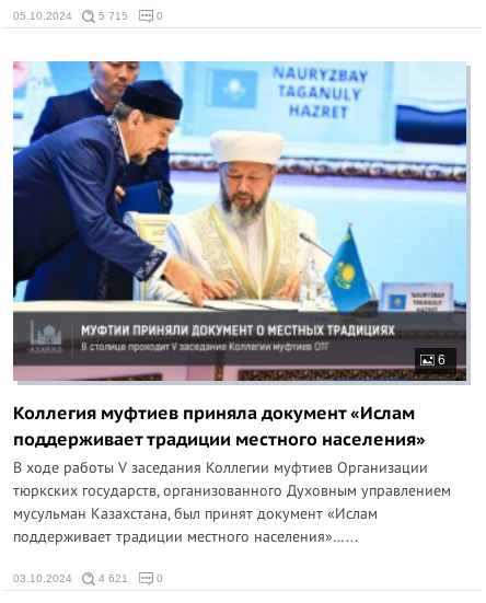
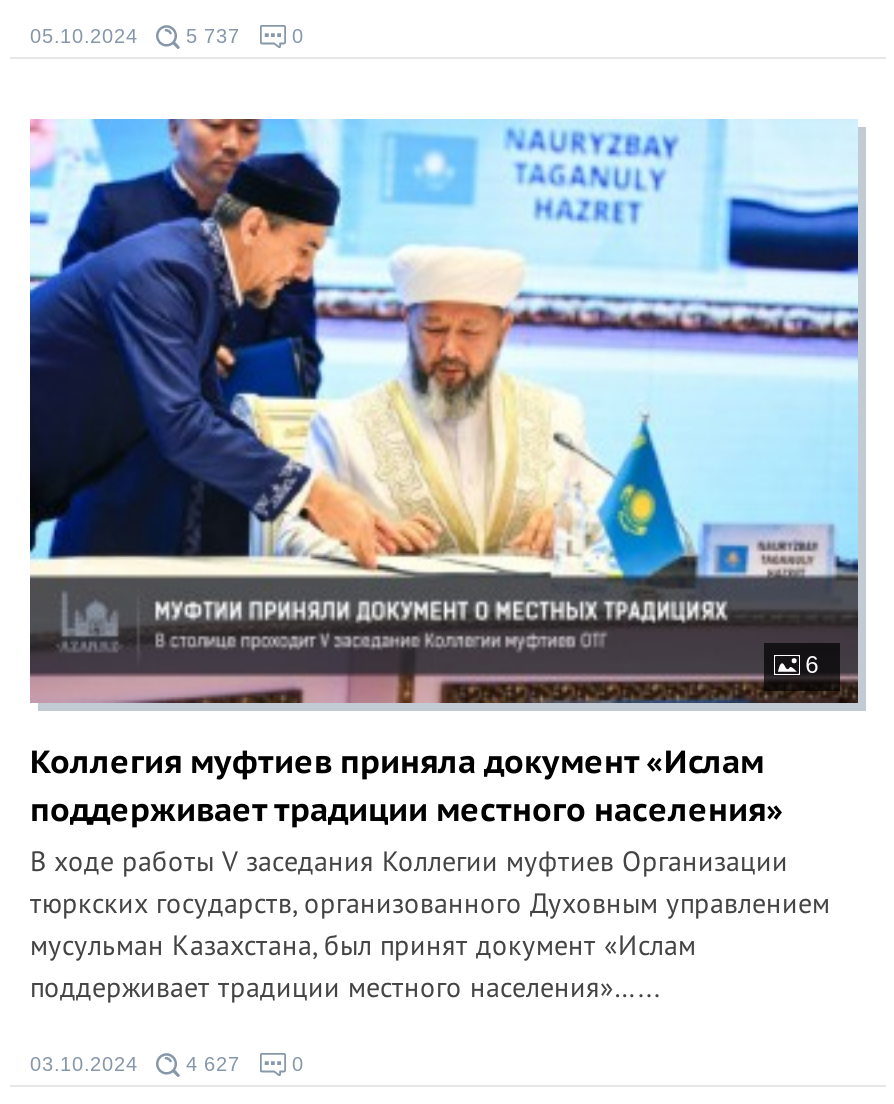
- 05.10.2024 5 715
+ 05.10.2024 5 737

- 03.10.2024 4 621
+ 03.10.2024 4 627
